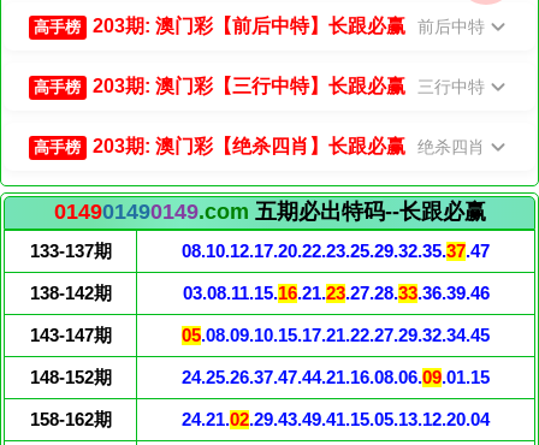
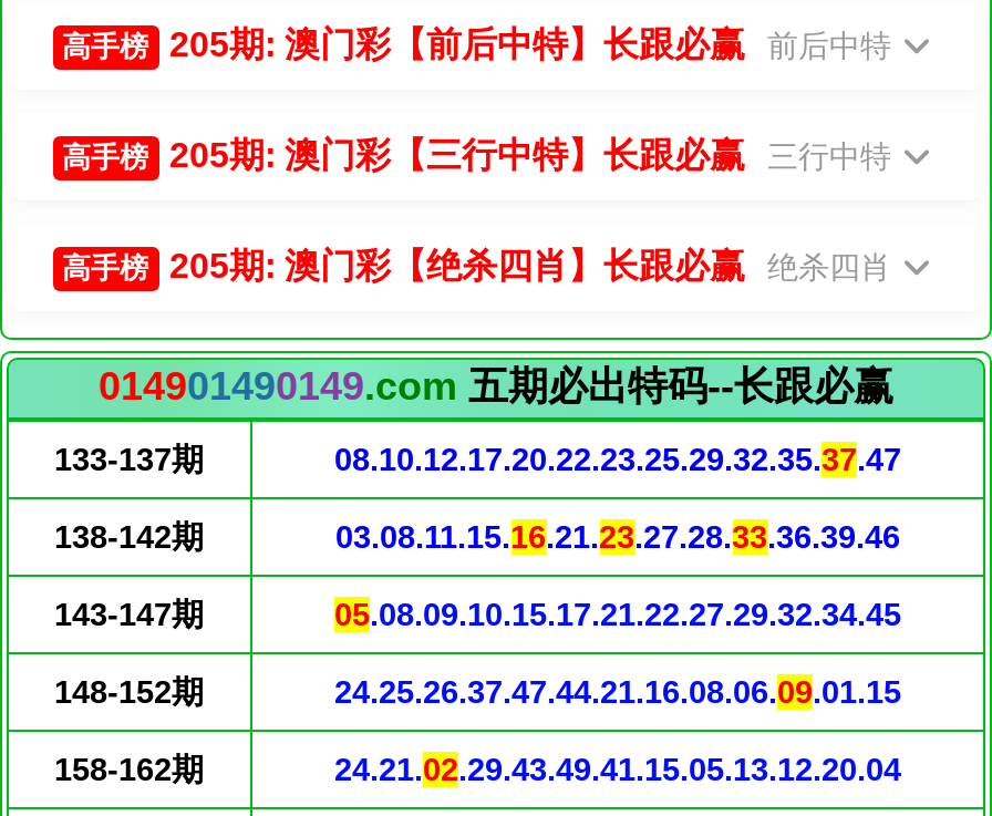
- 203期: 澳门彩【前后中特】长跟必赢
+ 205期: 澳门彩【前后中特】长跟必赢

- 203期: 澳门彩【三行中特】长跟必赢
+ 205期: 澳门彩【三行中特】长跟必赢

- 203期: 澳门彩【绝杀四肖】长跟必赢
+ 205期: 澳门彩【绝杀四肖】长跟必赢
